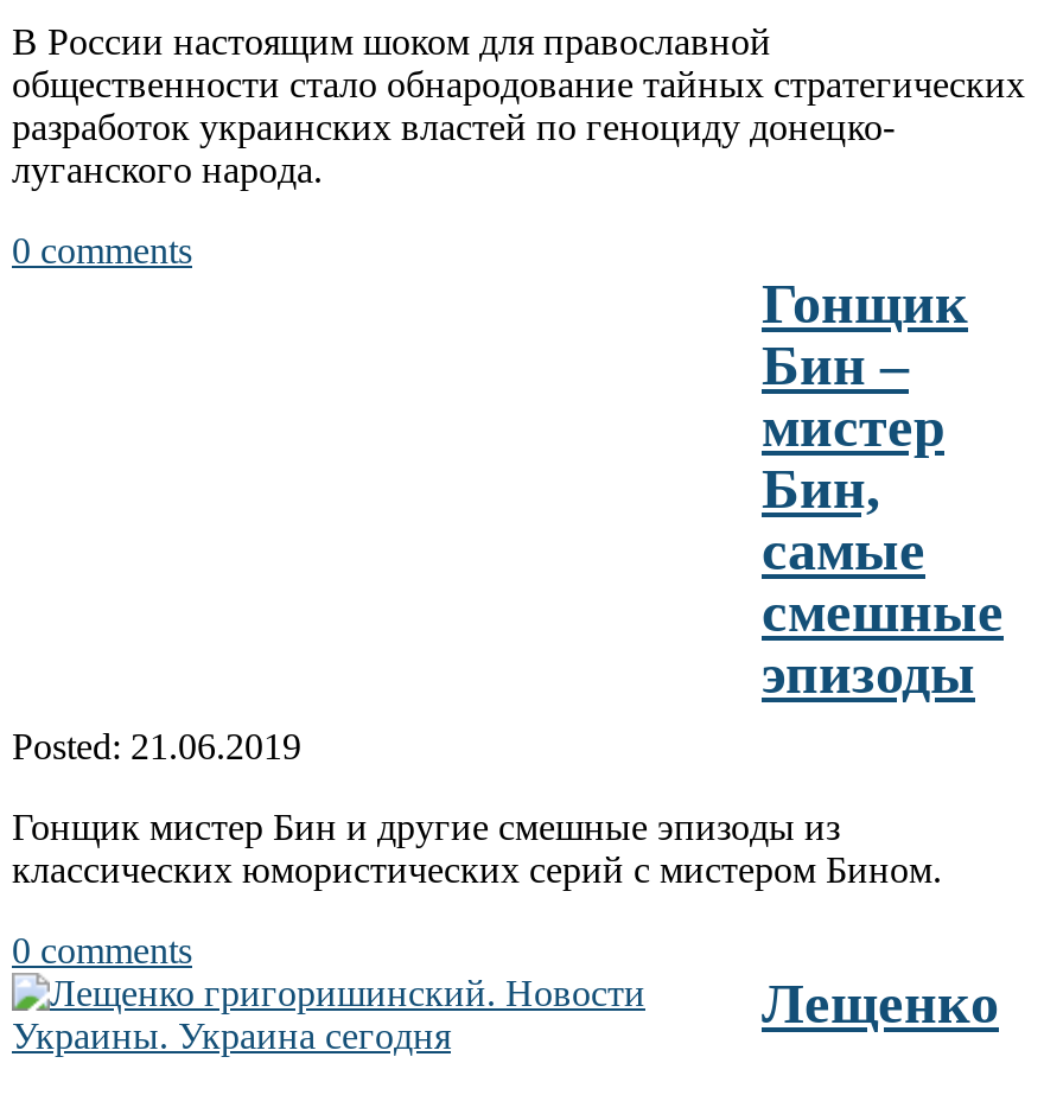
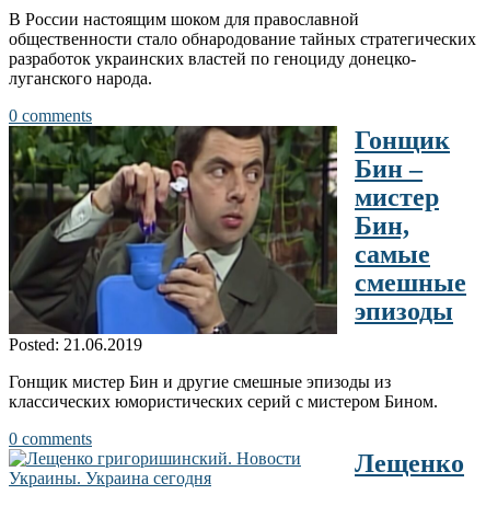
+ [image]
